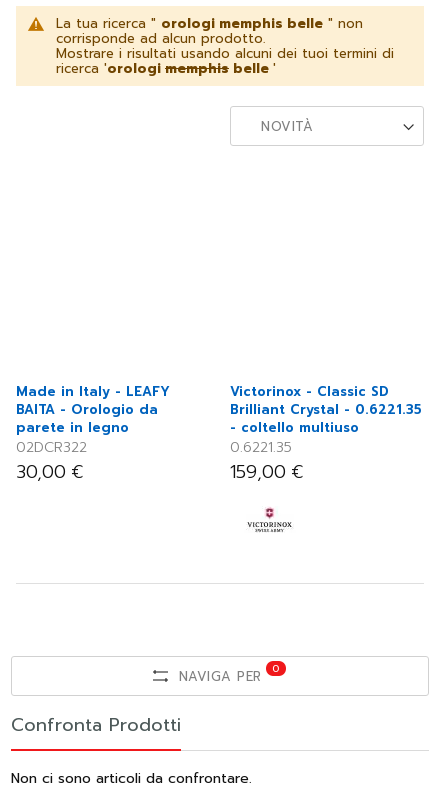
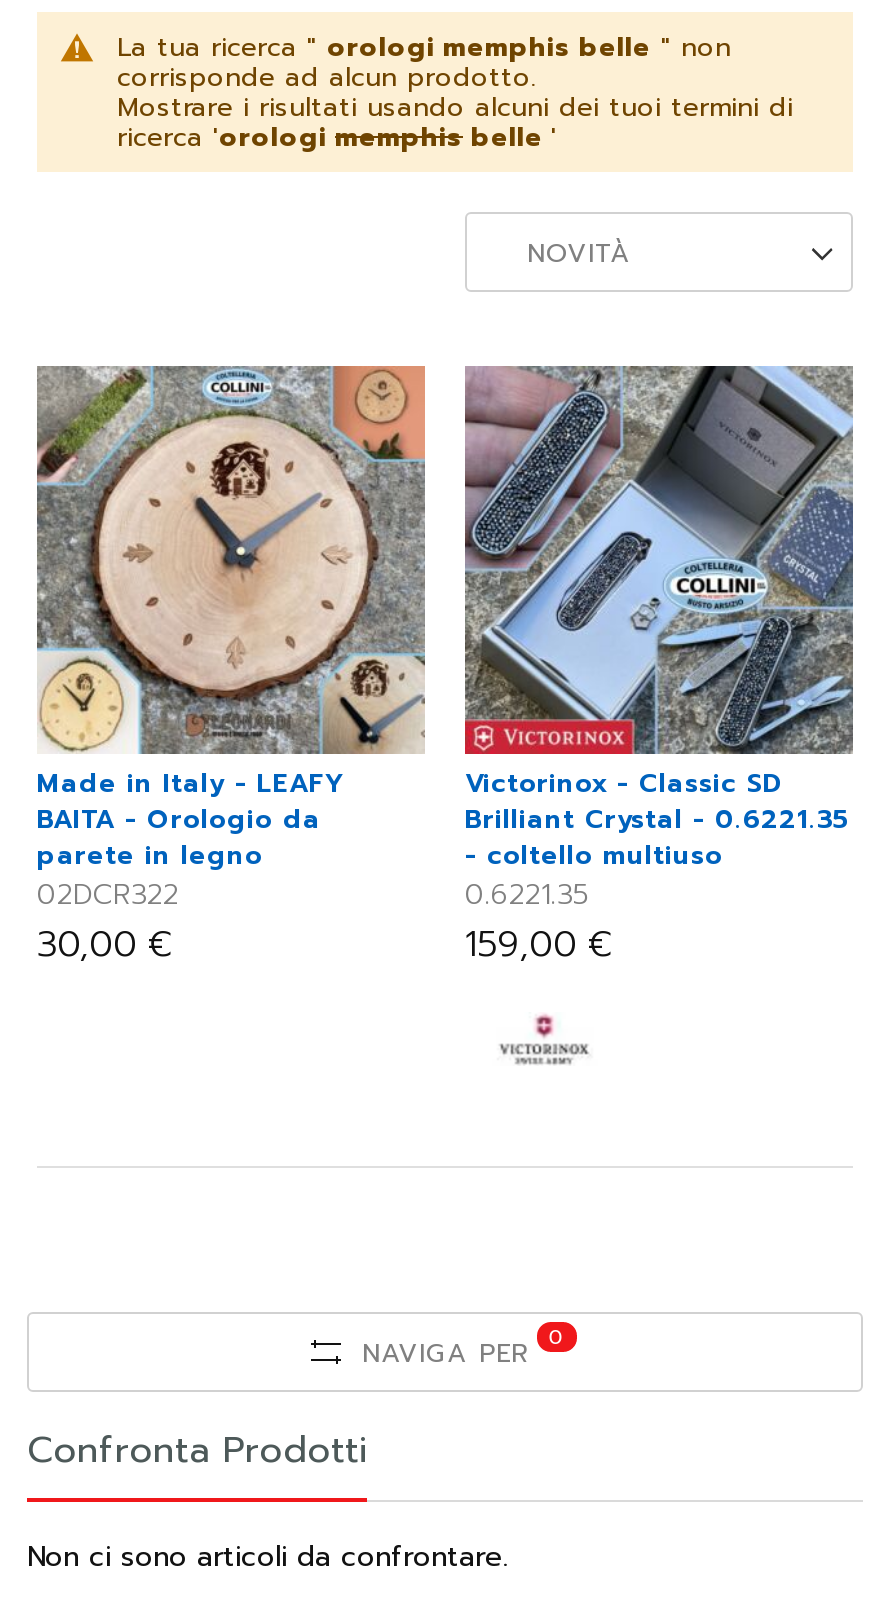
+ [image]

+ [image]
